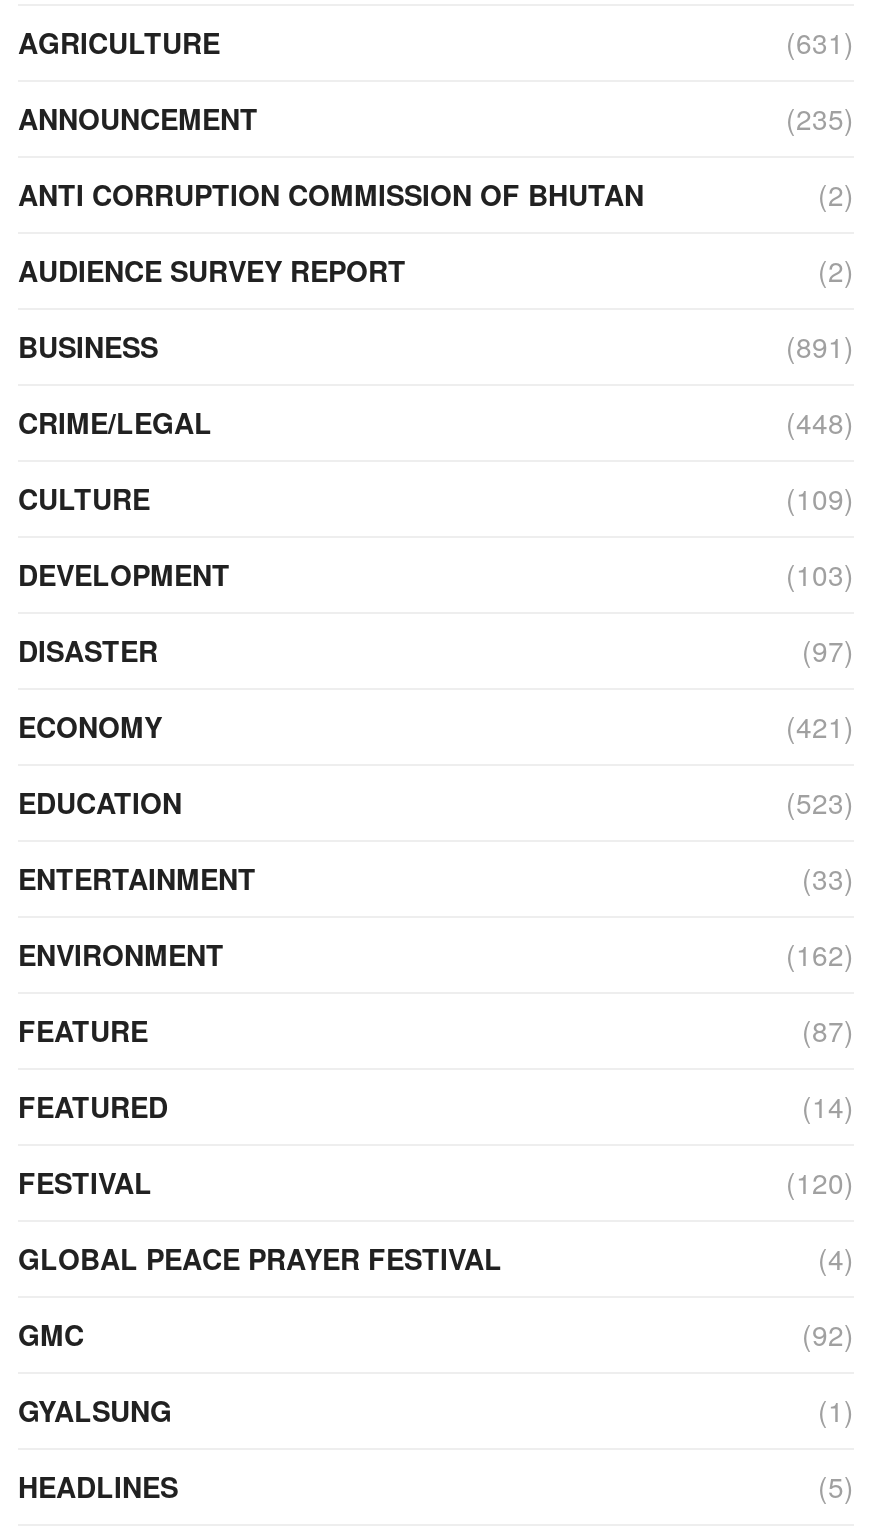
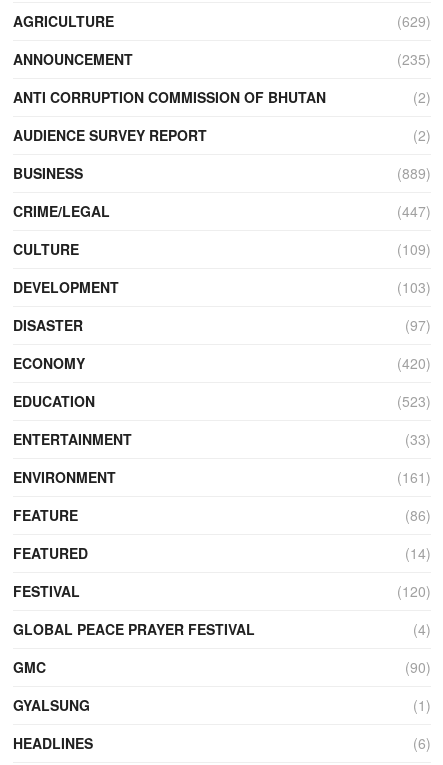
- (631)
+ (629)

- (891)
+ (889)

- (448)
+ (447)

- (421)
+ (420)

- (162)
+ (161)

- (87)
+ (86)

- (92)
+ (90)

- (5)
+ (6)
